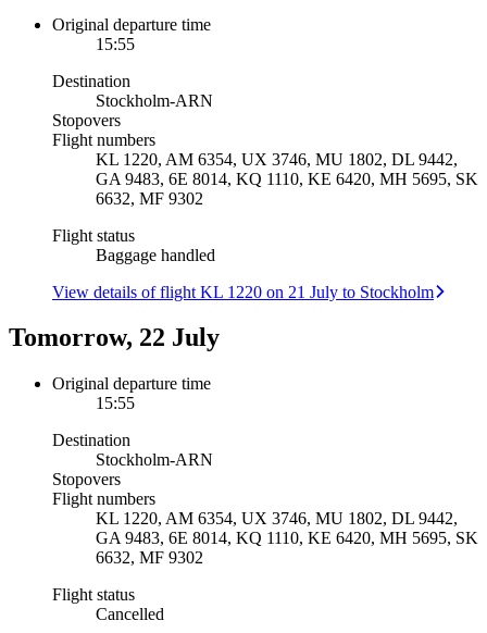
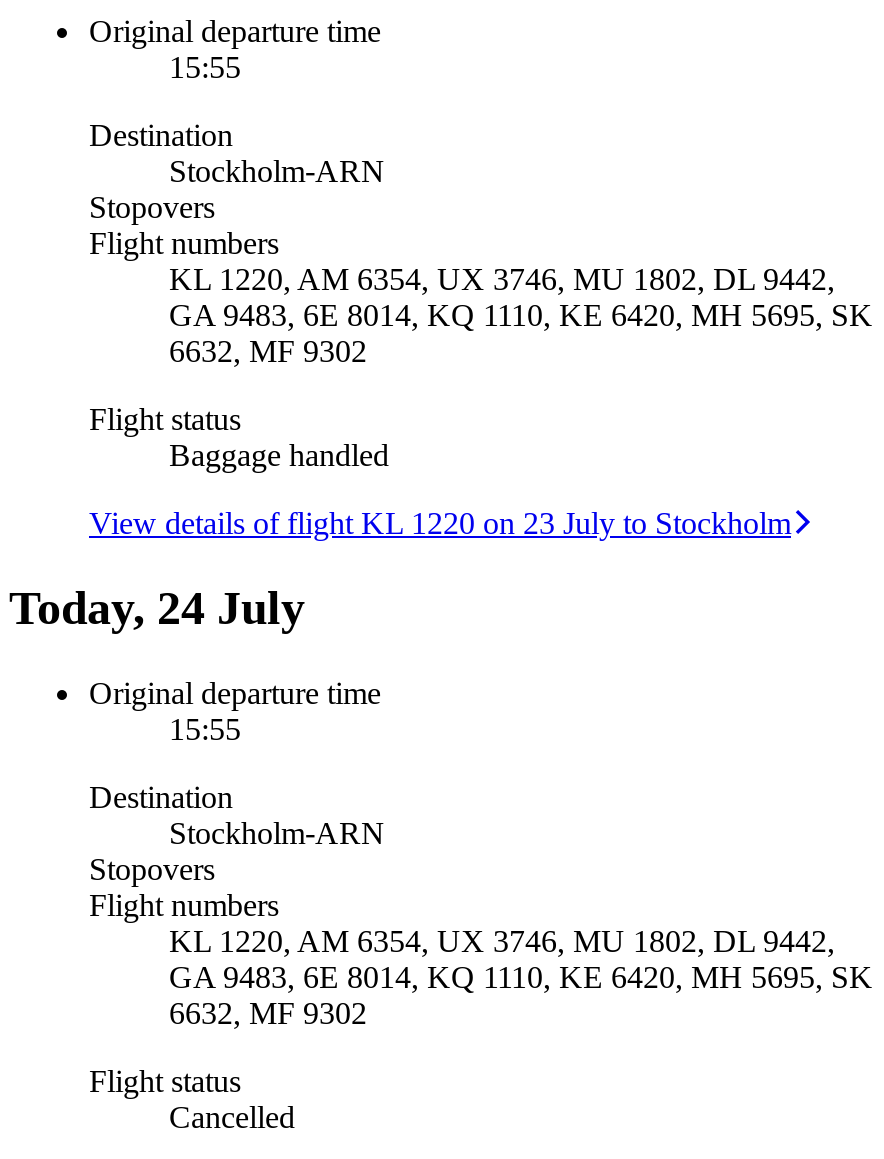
- View details of flight KL 1220 on 21 July to Stockholm
+ View details of flight KL 1220 on 23 July to Stockholm

- Tomorrow, 22 July
+ Today, 24 July
